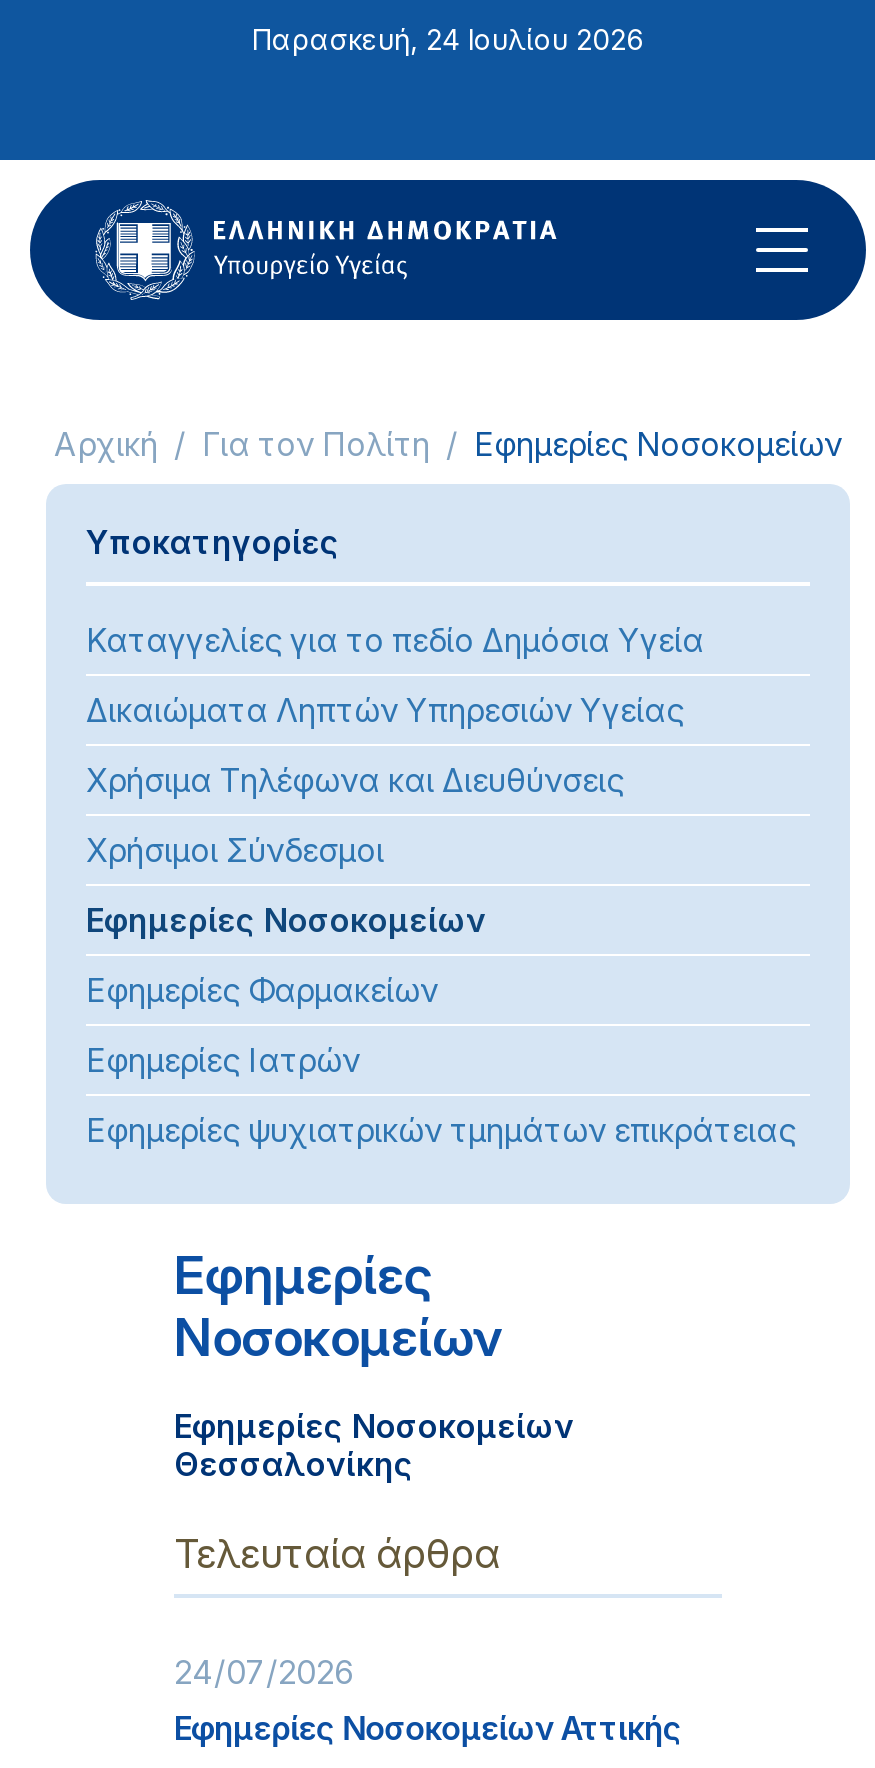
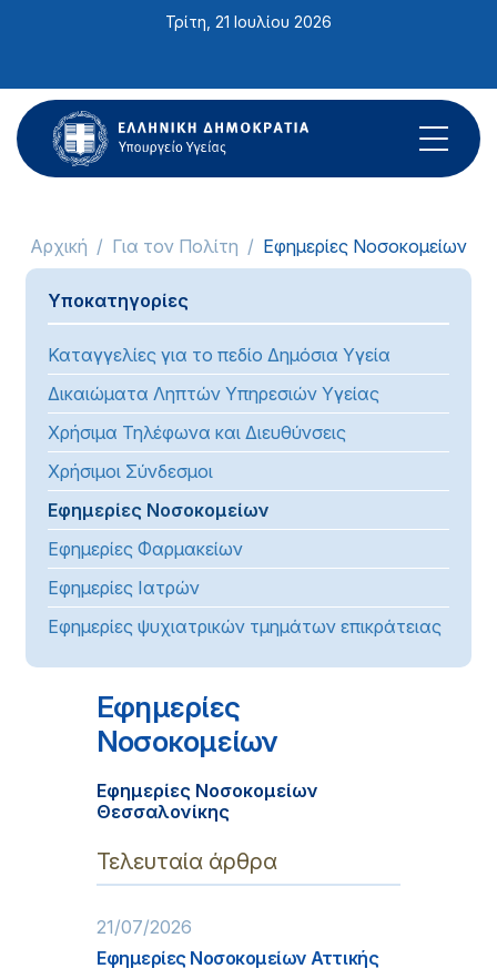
- Παρασκευή, 24 Ιουλίου 2026
+ Τρίτη, 21 Ιουλίου 2026

- 24/07/2026
+ 21/07/2026
